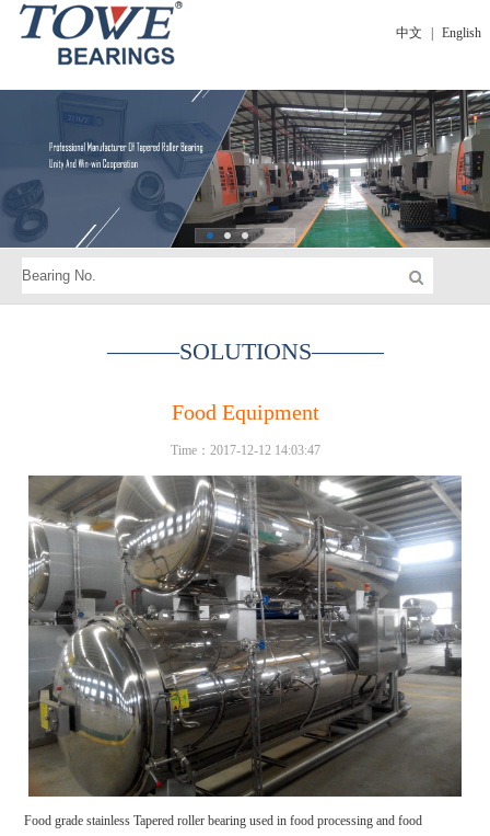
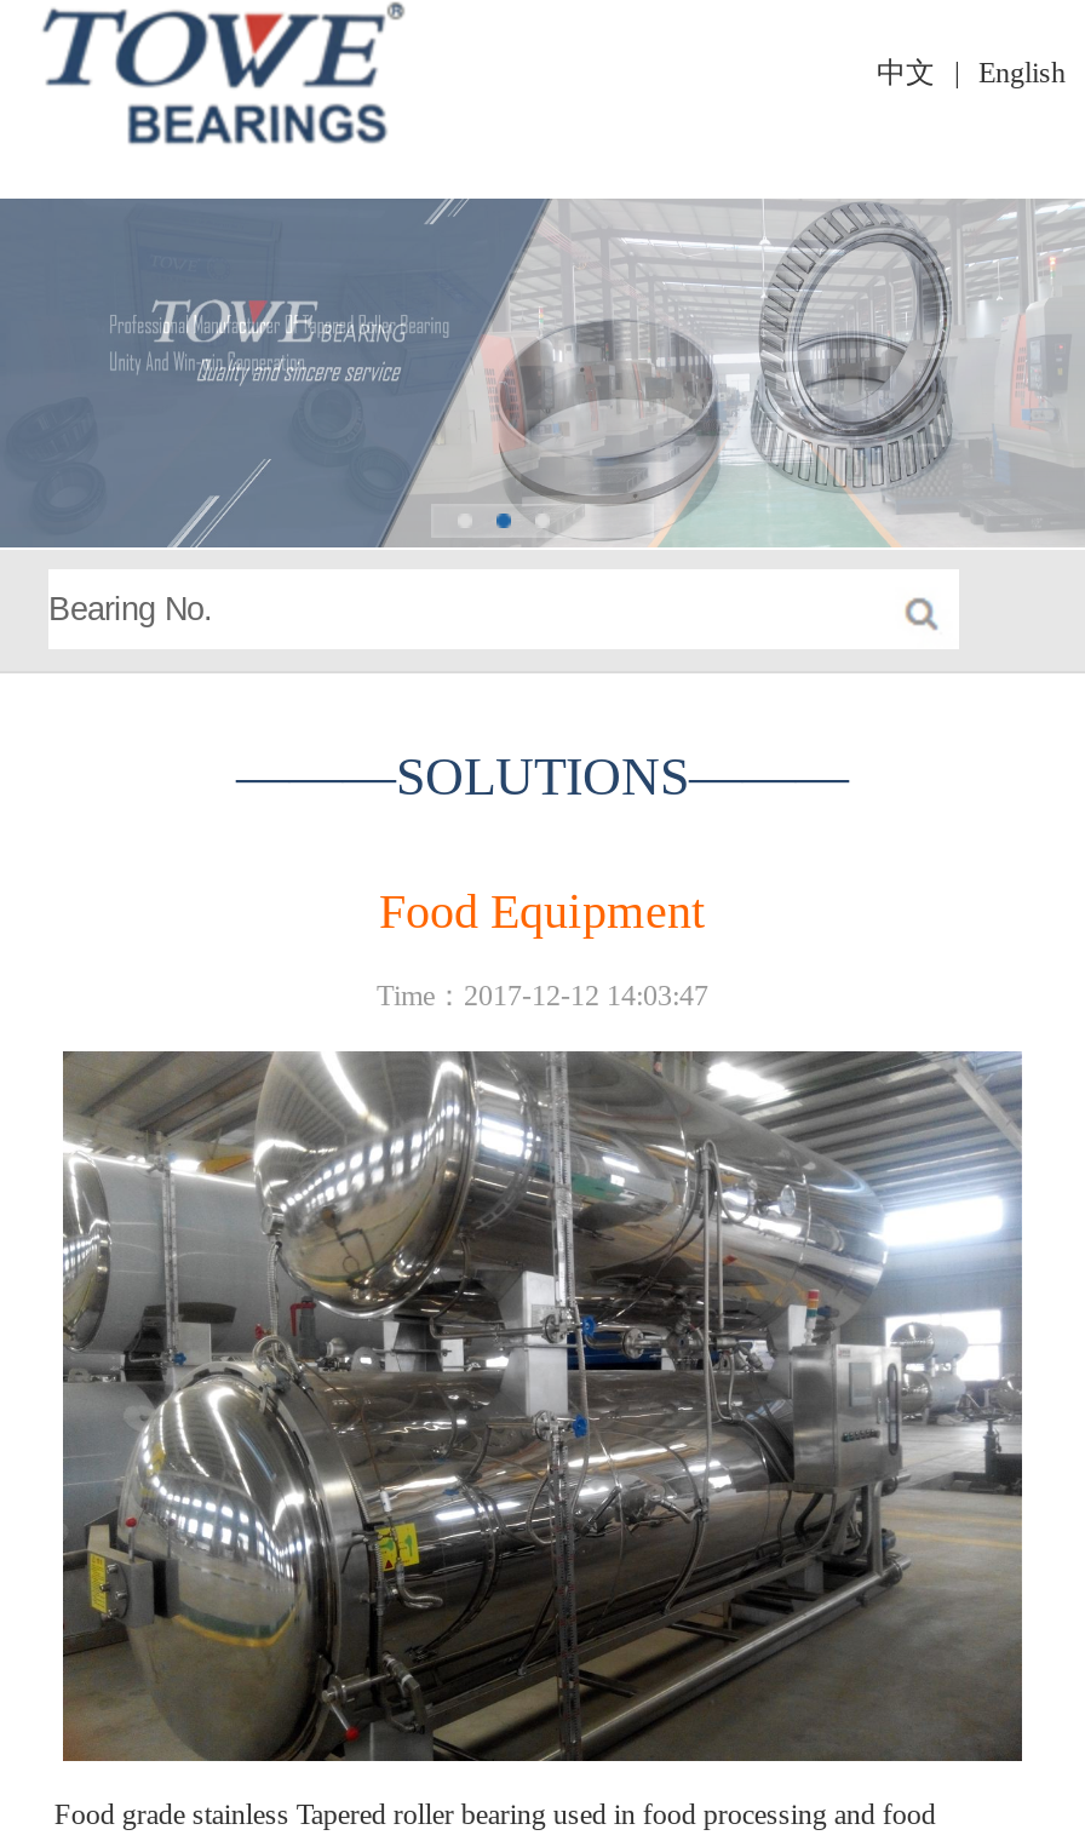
- [image]
+ [image]
